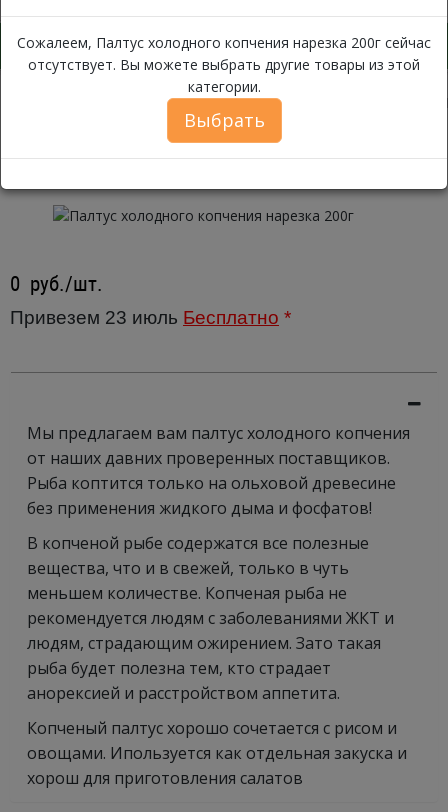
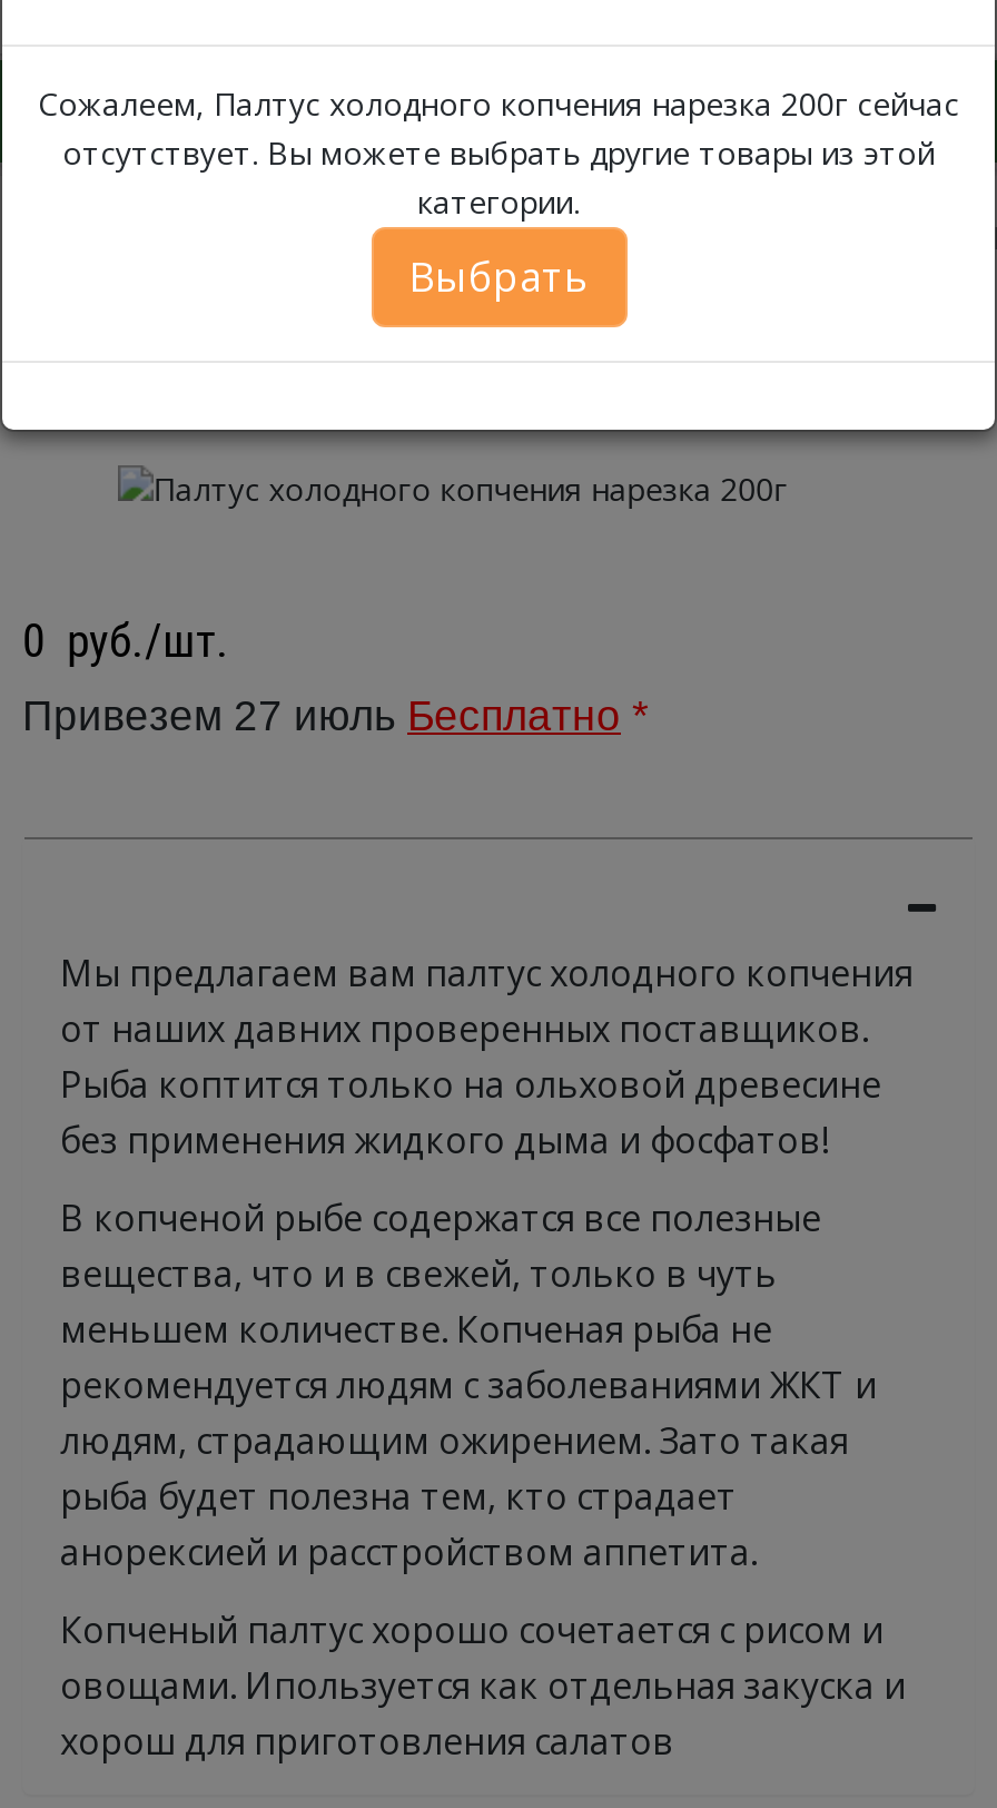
- Привезем 23 июль Бесплатно *
+ Привезем 27 июль Бесплатно *
